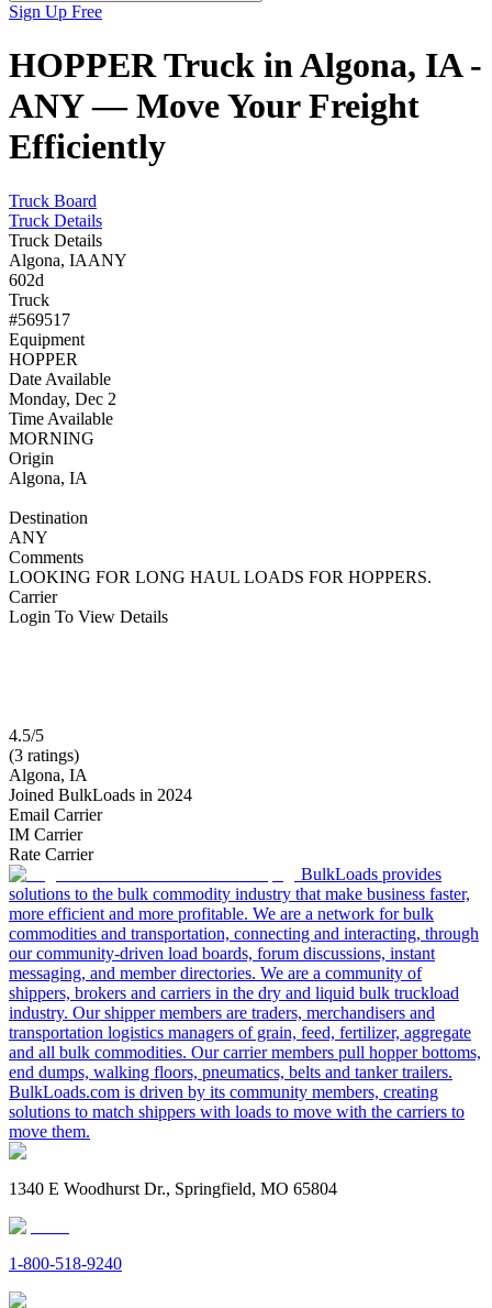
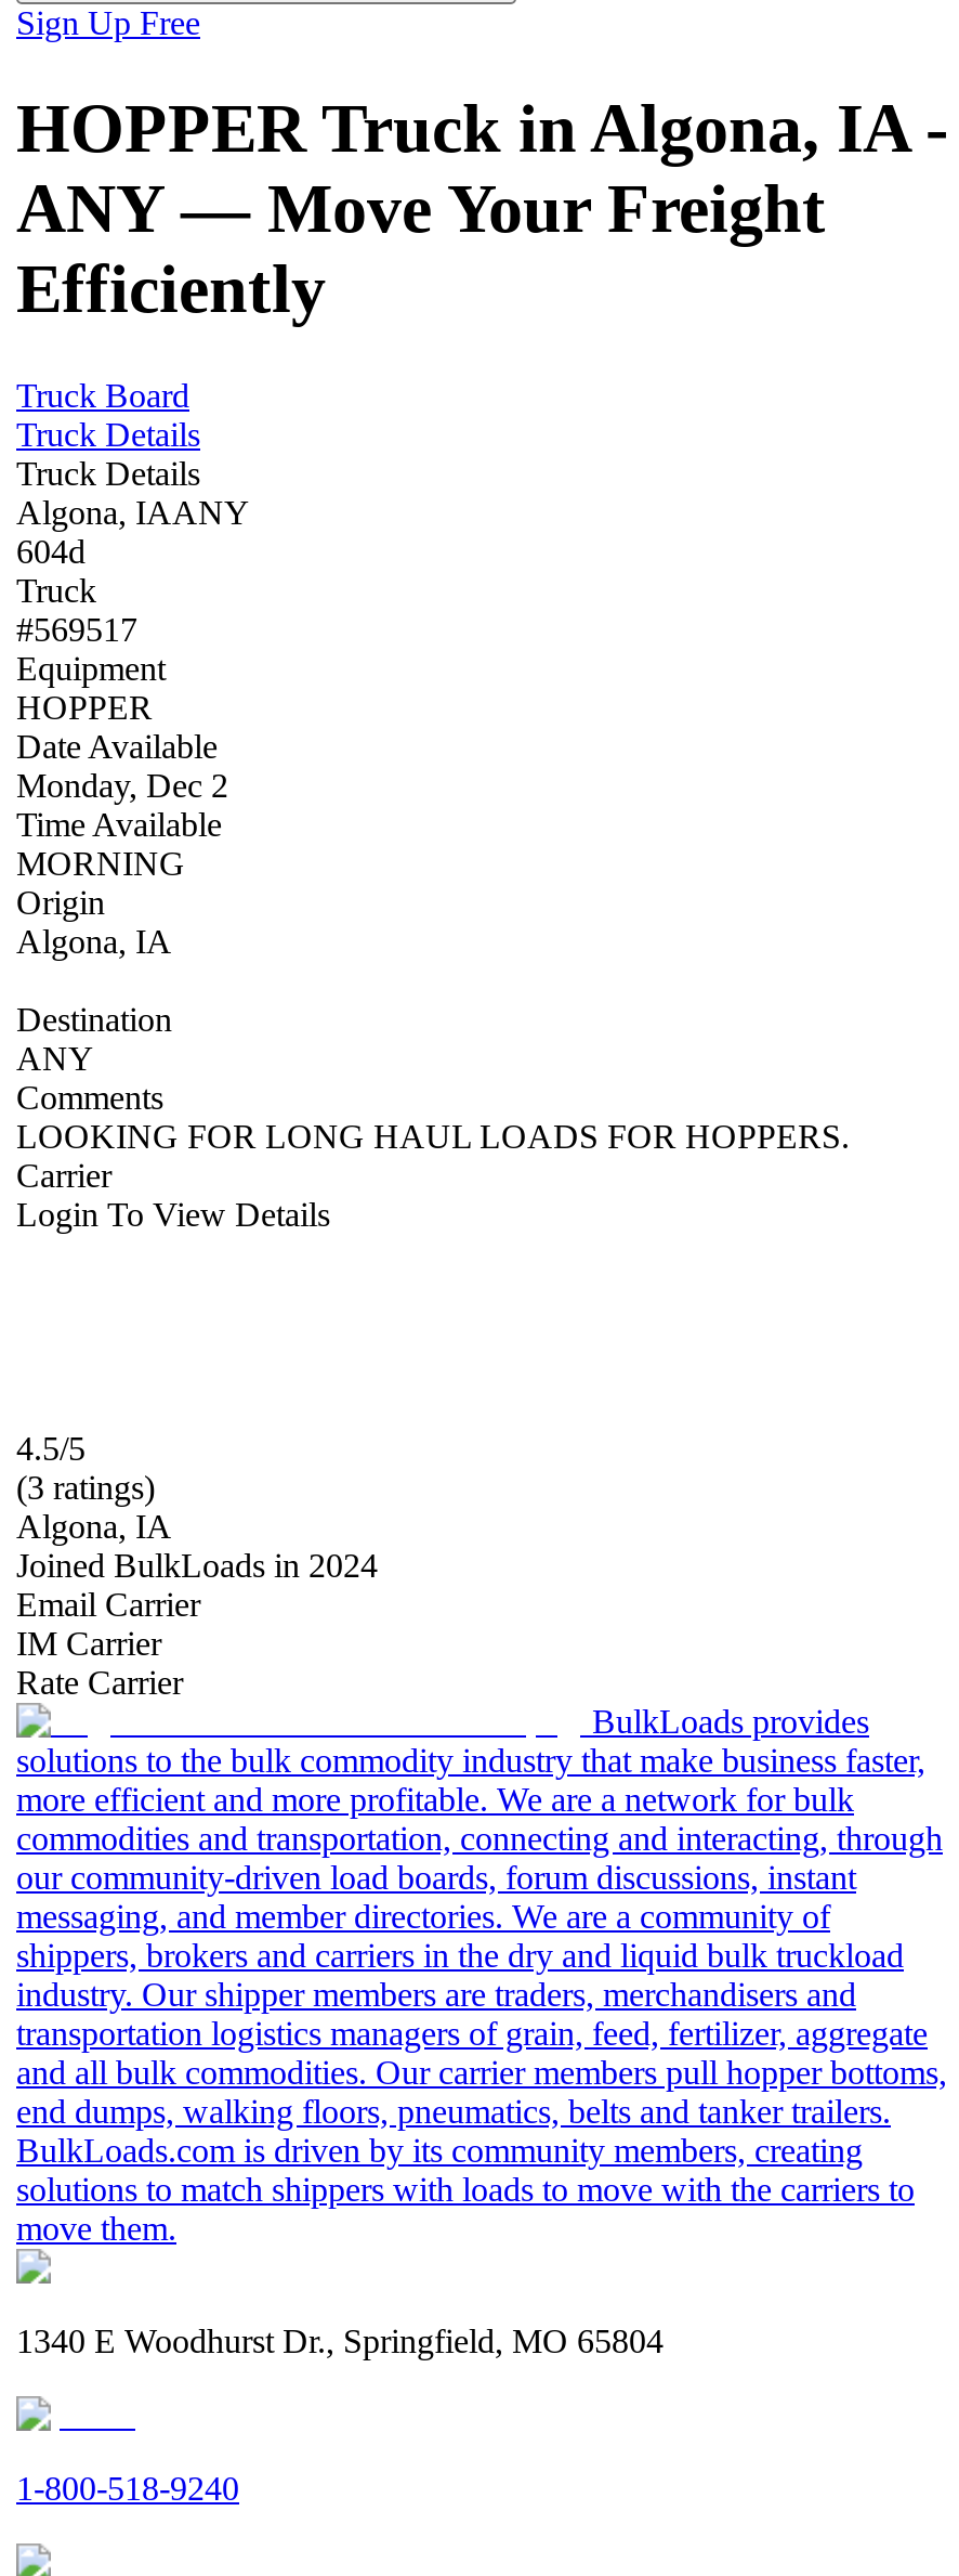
- 602d
+ 604d
